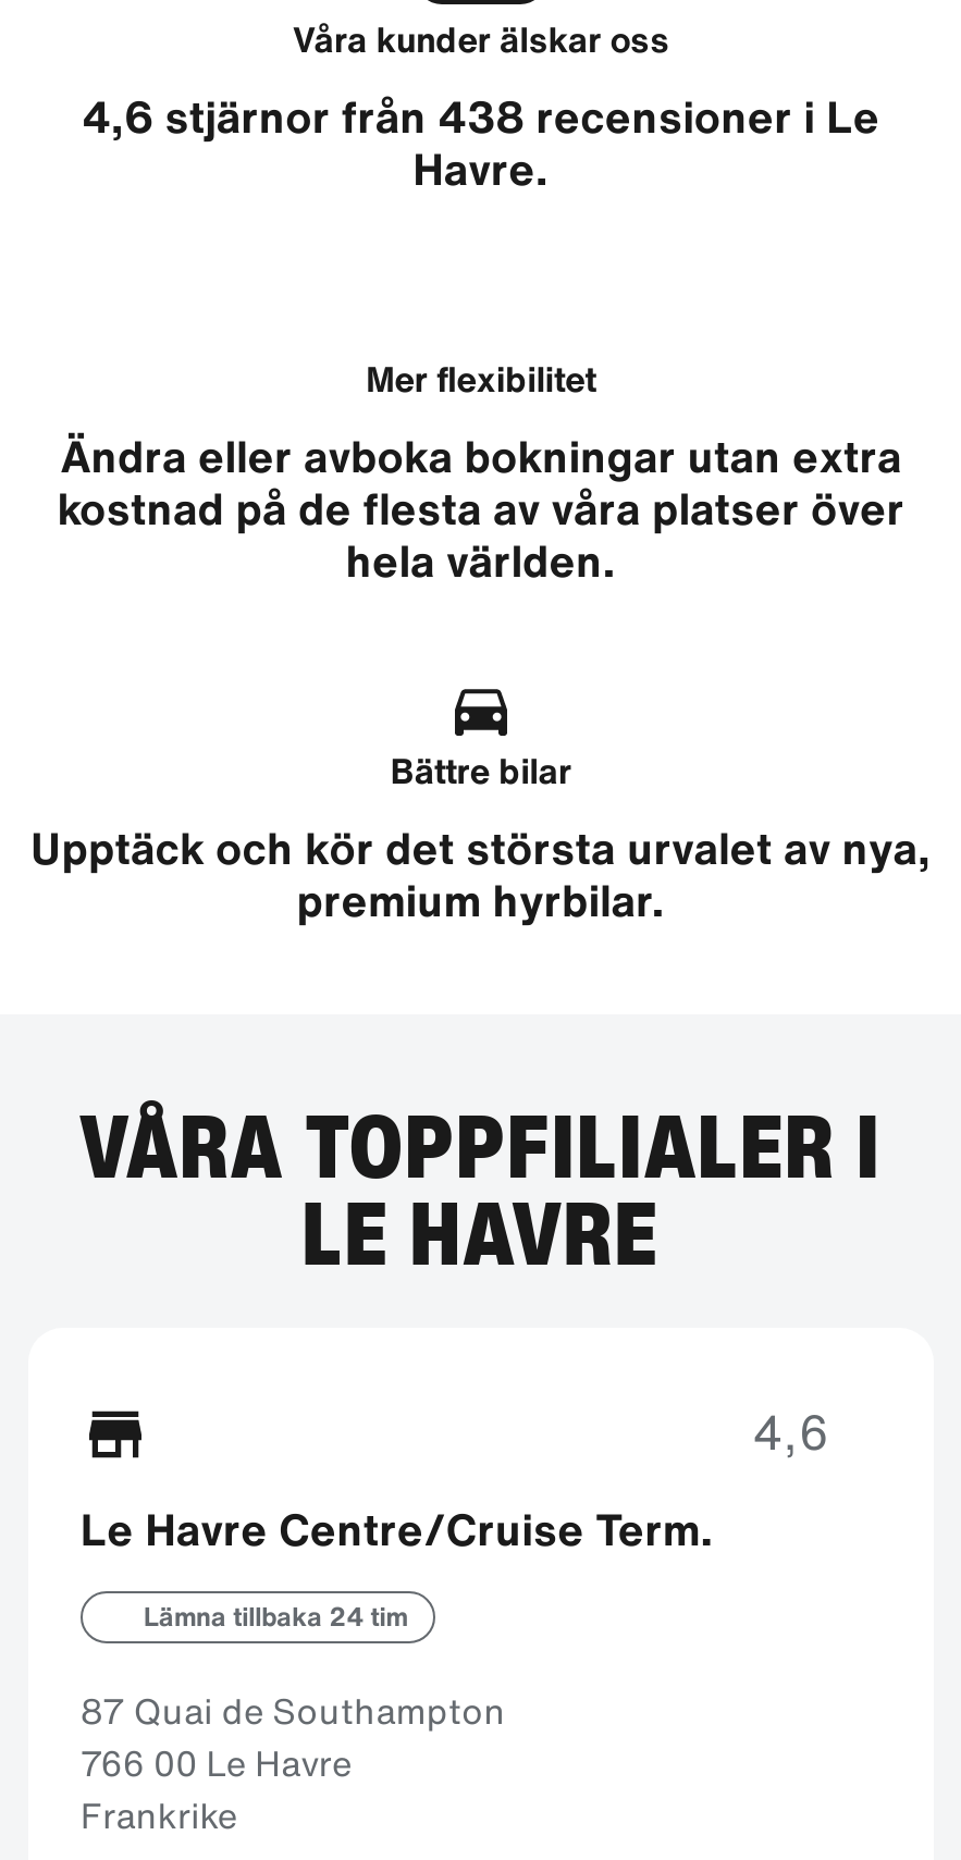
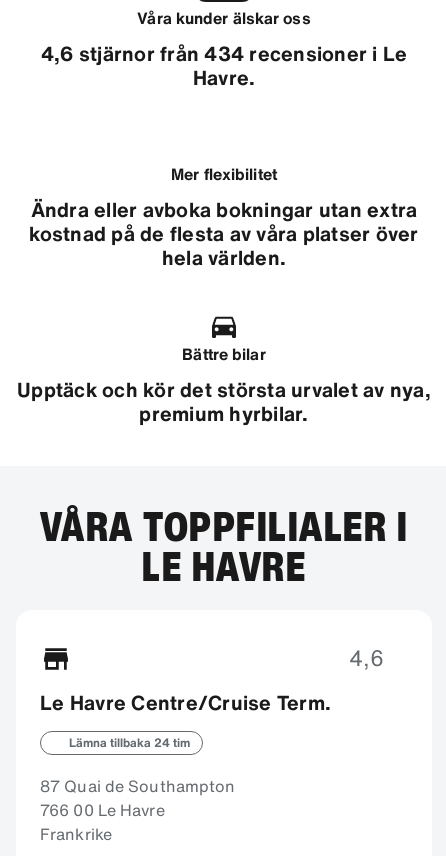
- 4,6 stjärnor från 438 recensioner i Le
+ 4,6 stjärnor från 434 recensioner i Le
